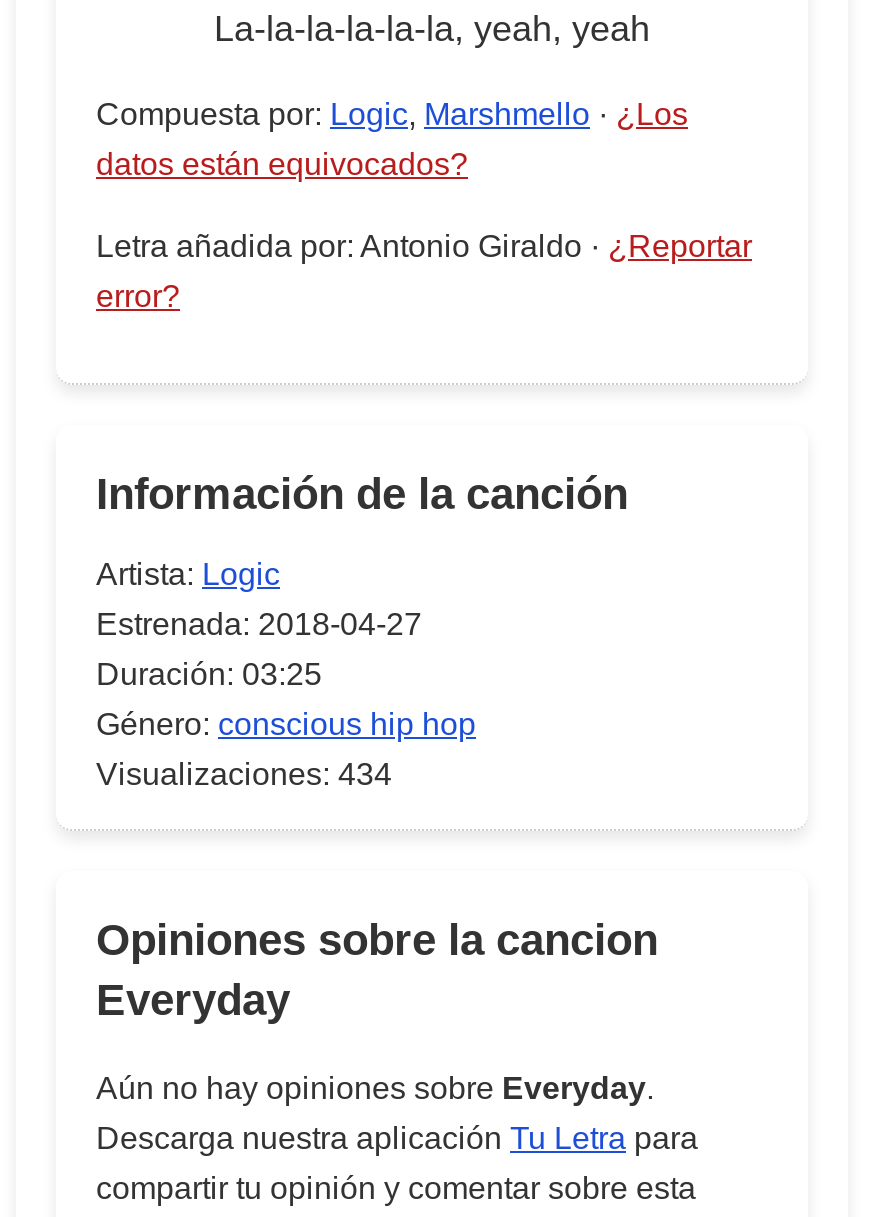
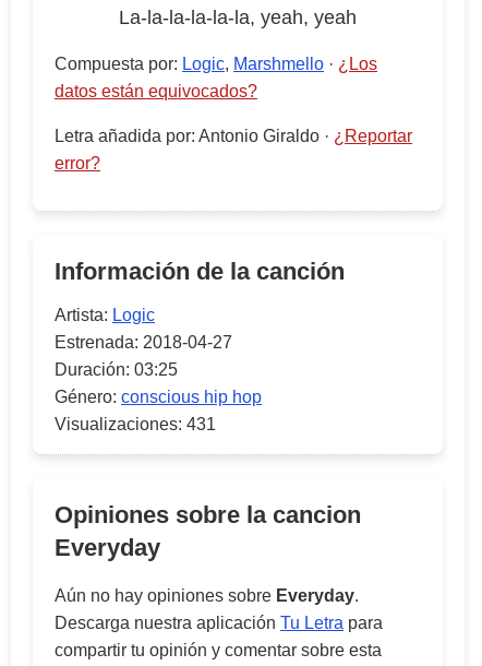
- Visualizaciones: 434
+ Visualizaciones: 431
